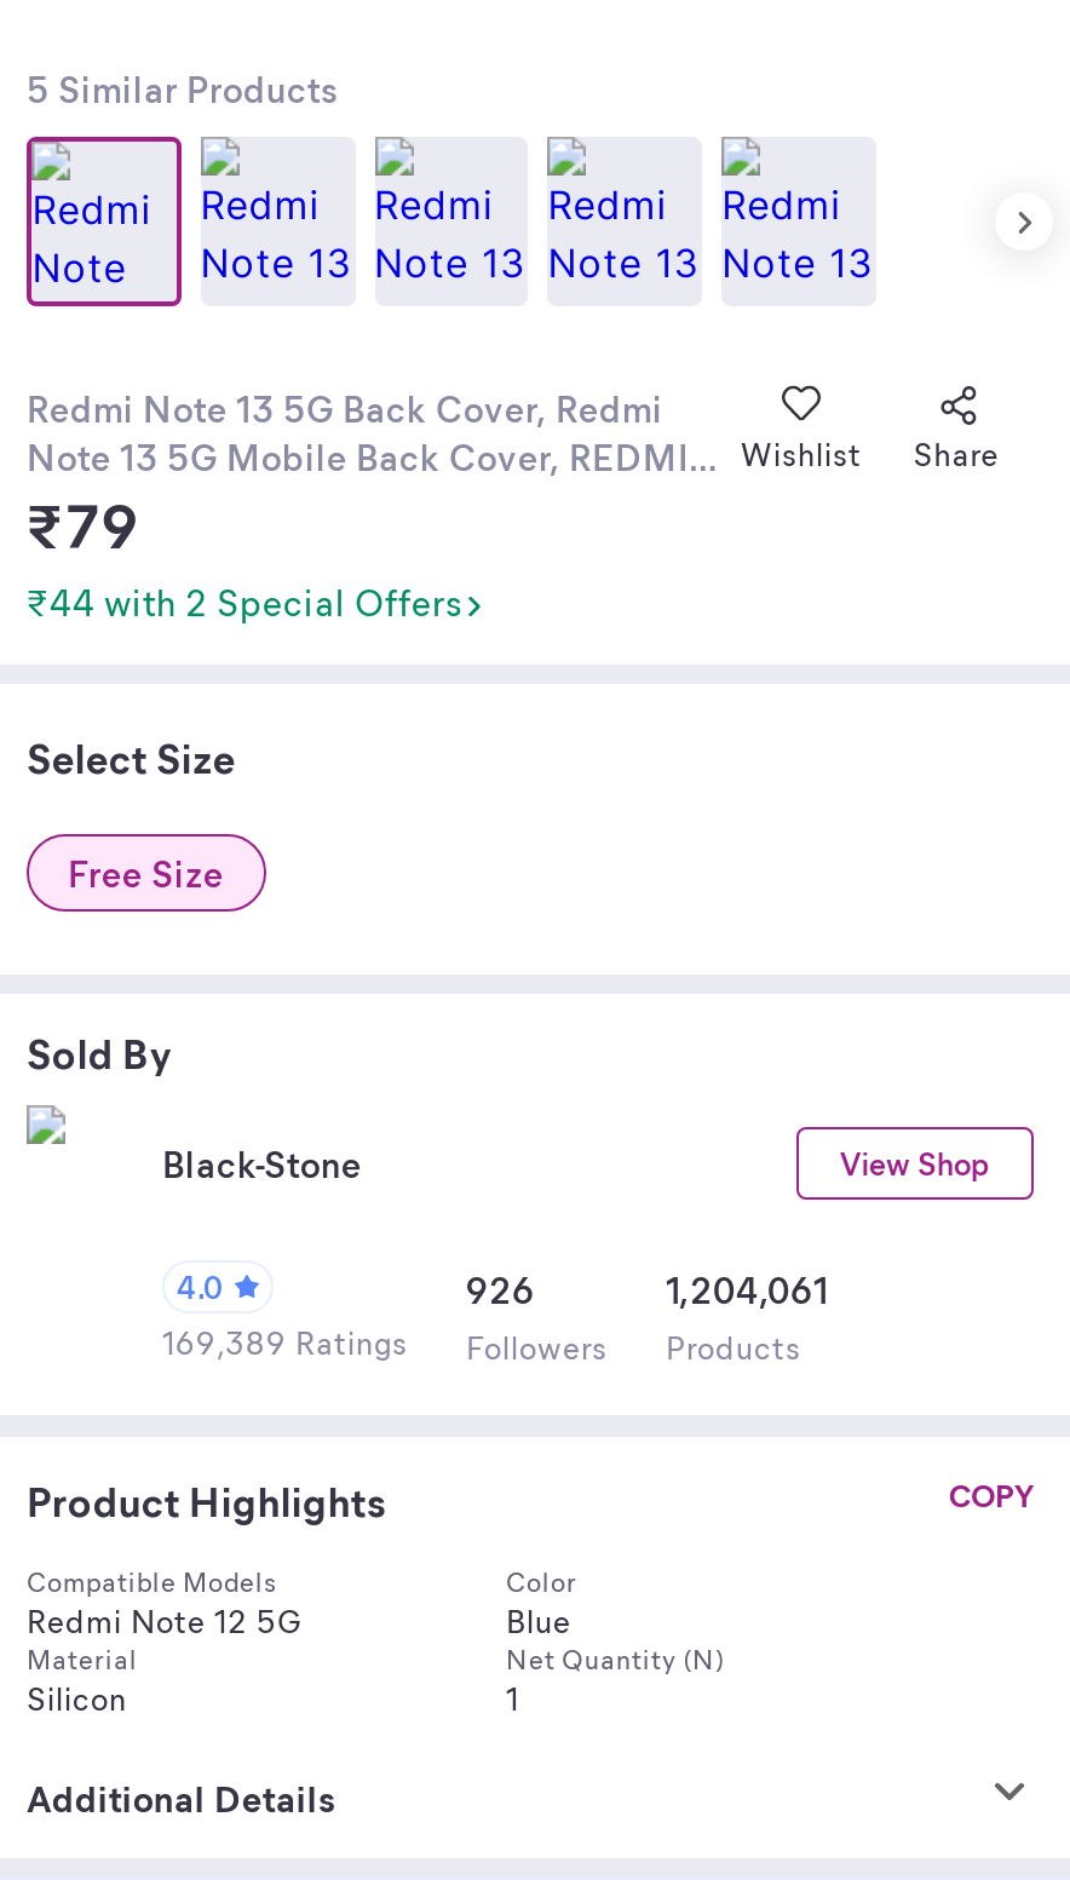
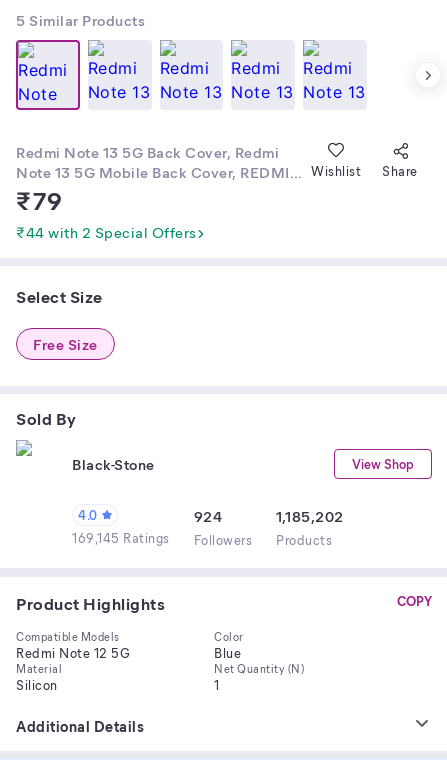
- 926
+ 924

- 1,204,061
+ 1,185,202

- 169,389 Ratings Followers Products
+ 169,145 Ratings Followers Products
